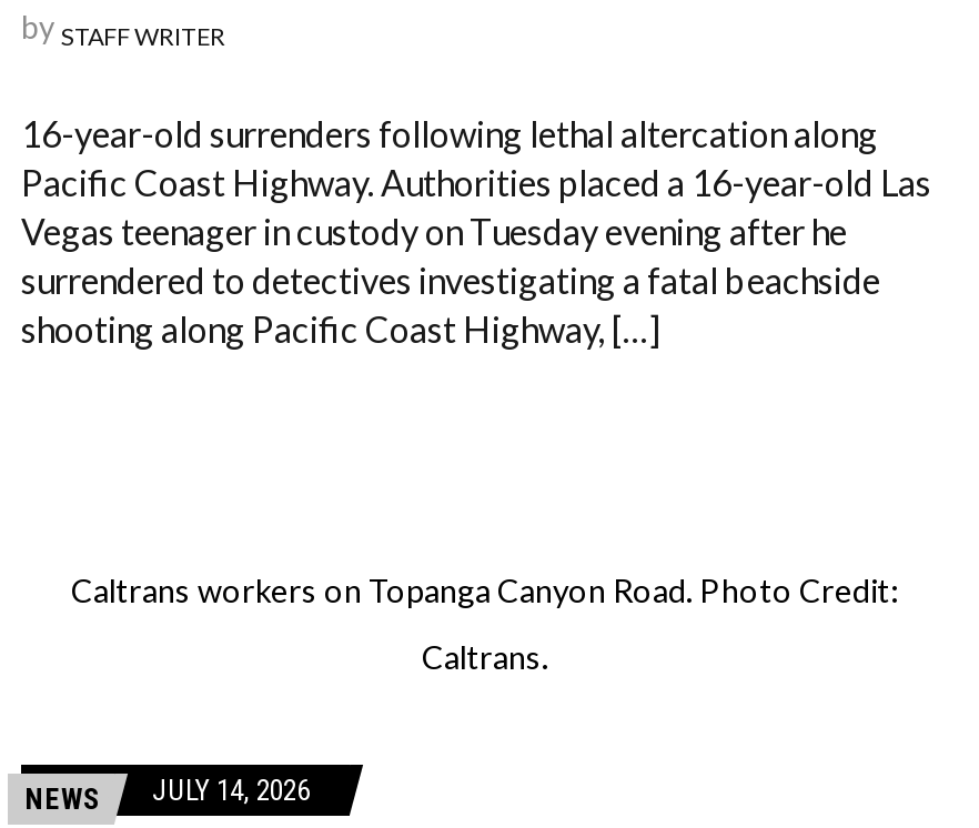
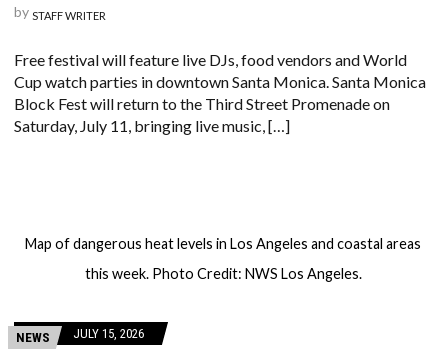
- 16-year-old surrenders following lethal altercation along
- Pacific Coast Highway. Authorities placed a 16-year-old Las
- Vegas teenager in custody on Tuesday evening after he
- surrendered to detectives investigating a fatal beachside
- shooting along Pacific Coast Highway, […]
+ Free festival will feature live DJs, food vendors and World
+ Cup watch parties in downtown Santa Monica. Santa Monica
+ Block Fest will return to the Third Street Promenade on
+ Saturday, July 11, bringing live music, […]

- Caltrans workers on Topanga Canyon Road. Photo Credit:
+ Map of dangerous heat levels in Los Angeles and coastal areas

- Caltrans.
+ this week. Photo Credit: NWS Los Angeles.

- NEWS JULY 14, 2026
+ NEWS JULY 15, 2026
